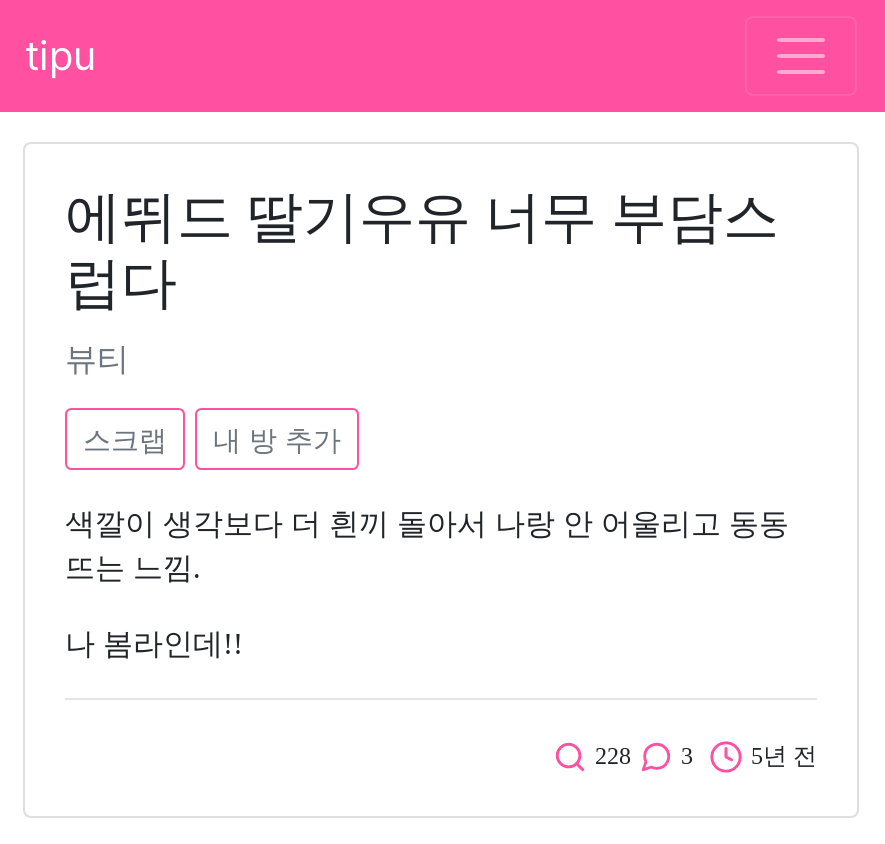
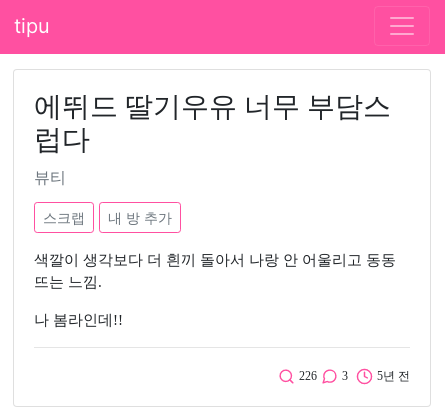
- 228 3
+ 226 3
